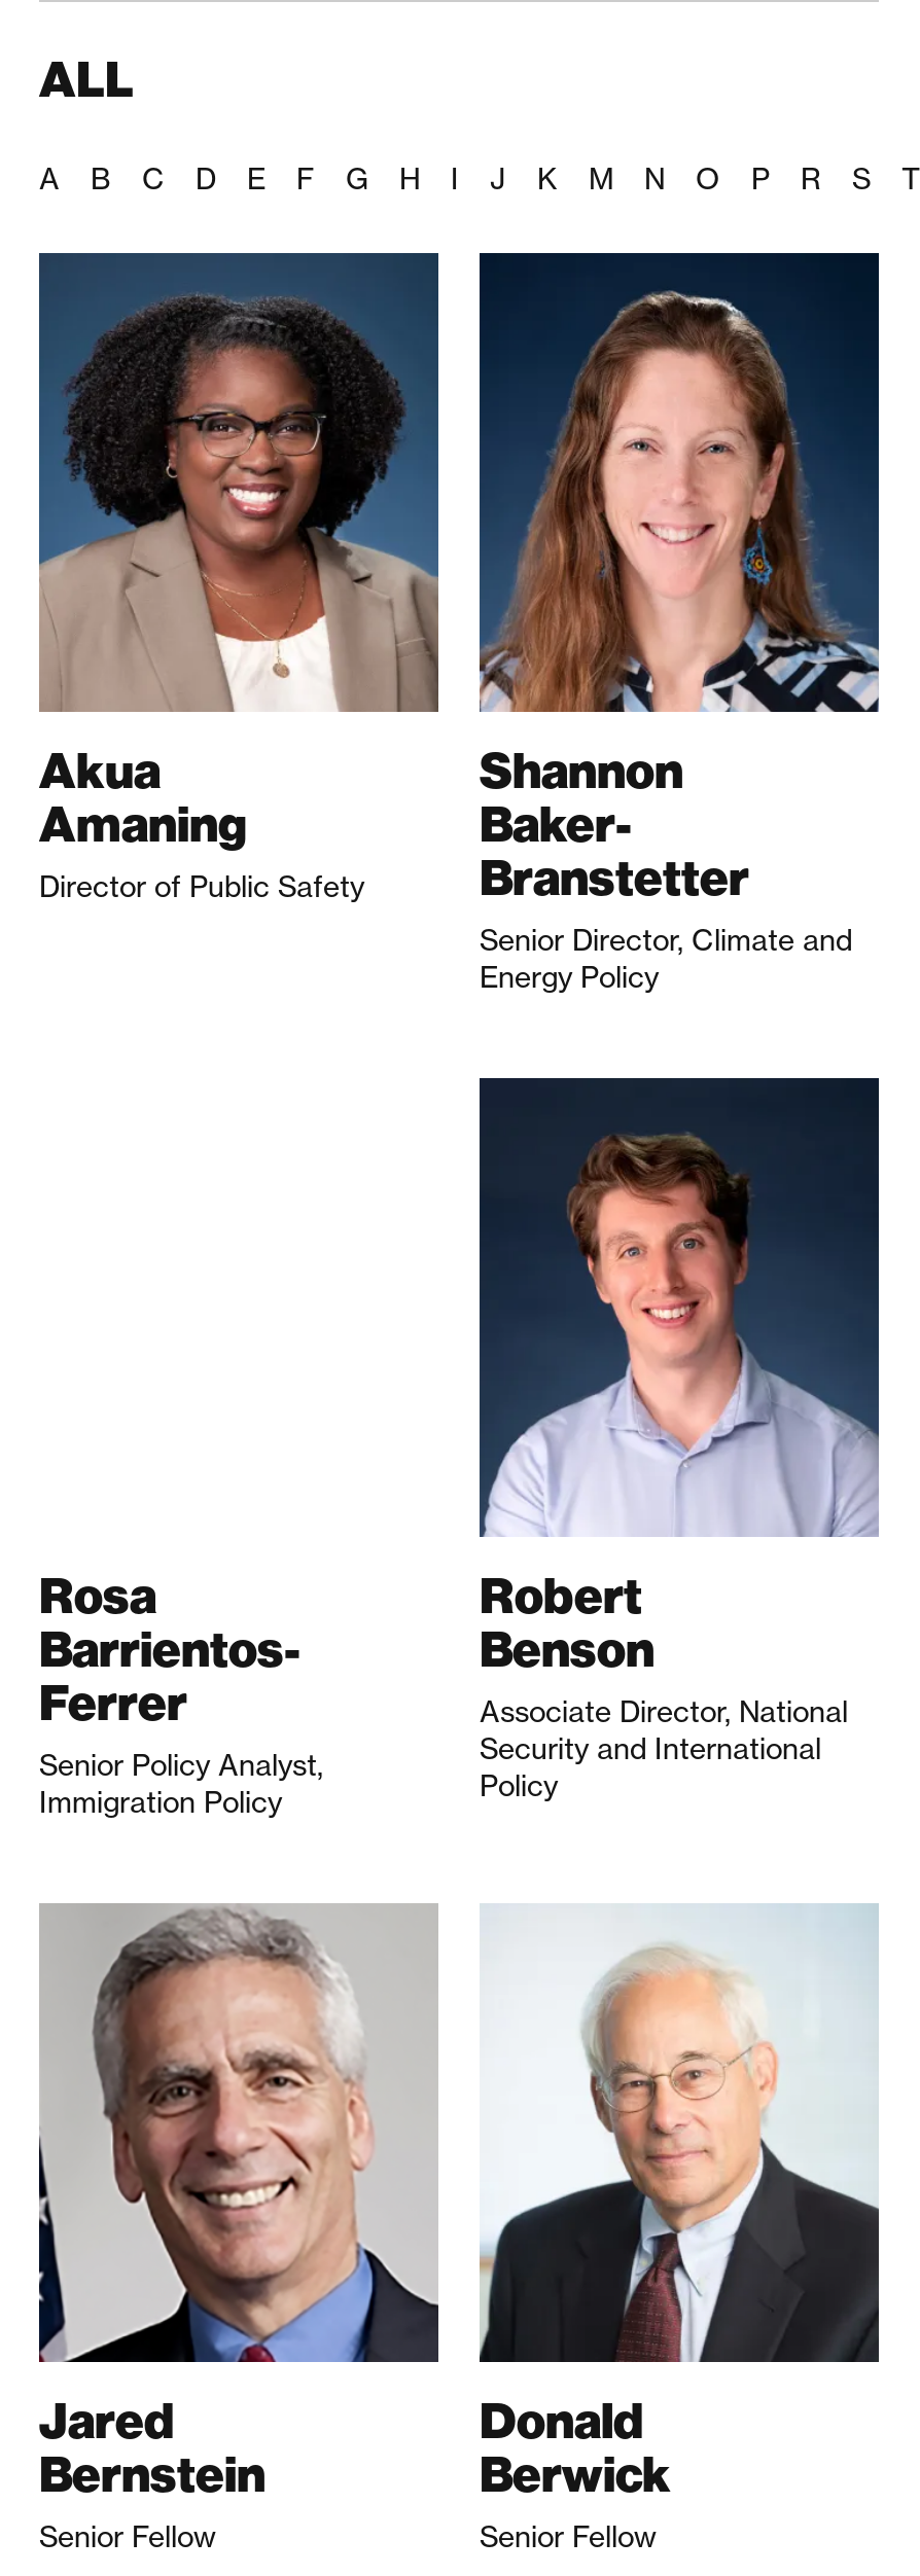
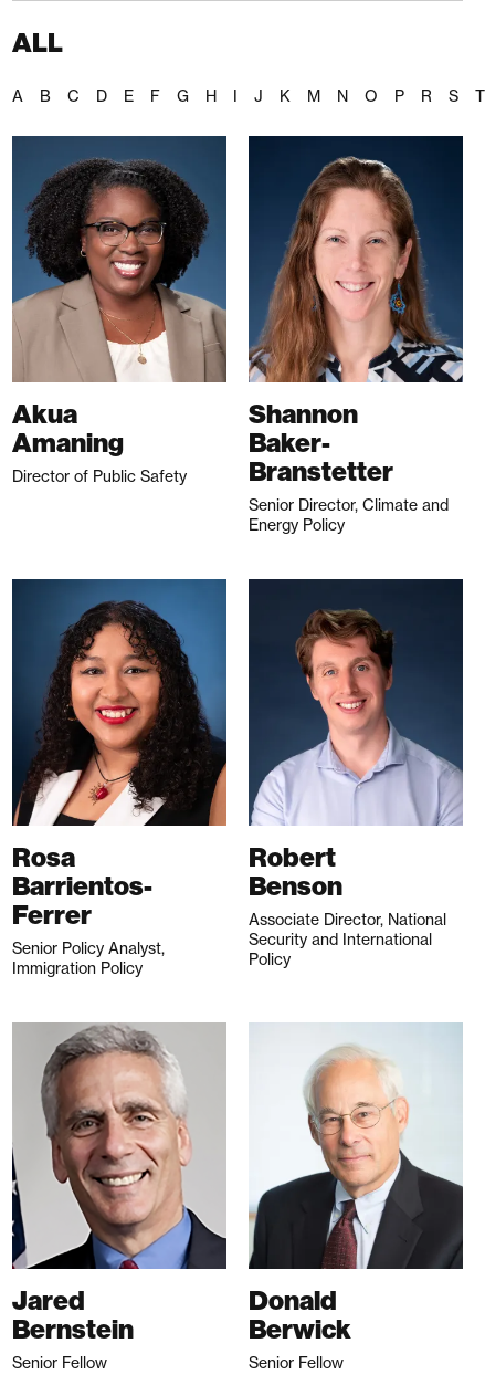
+ [image]
